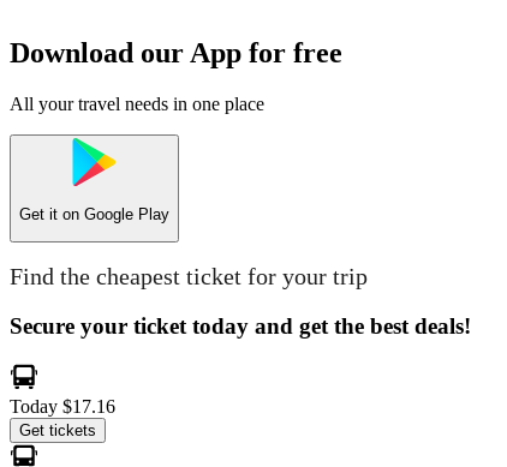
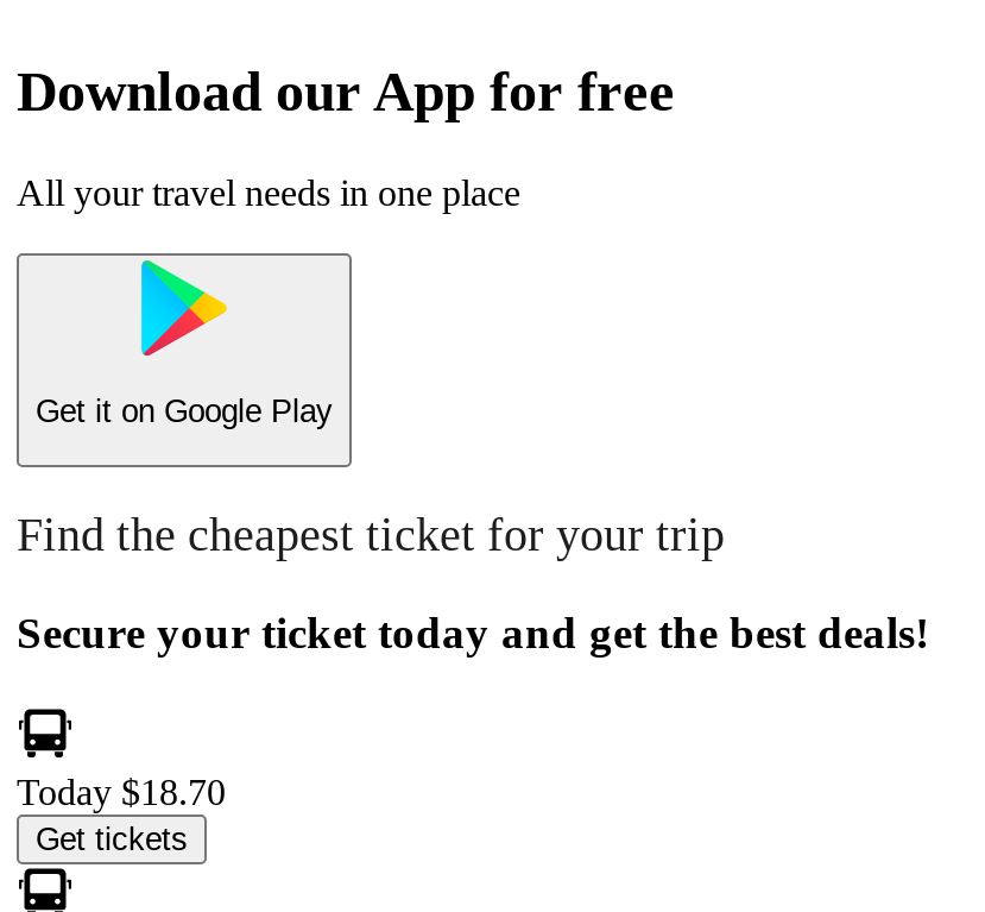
- Today $17.16
+ Today $18.70
